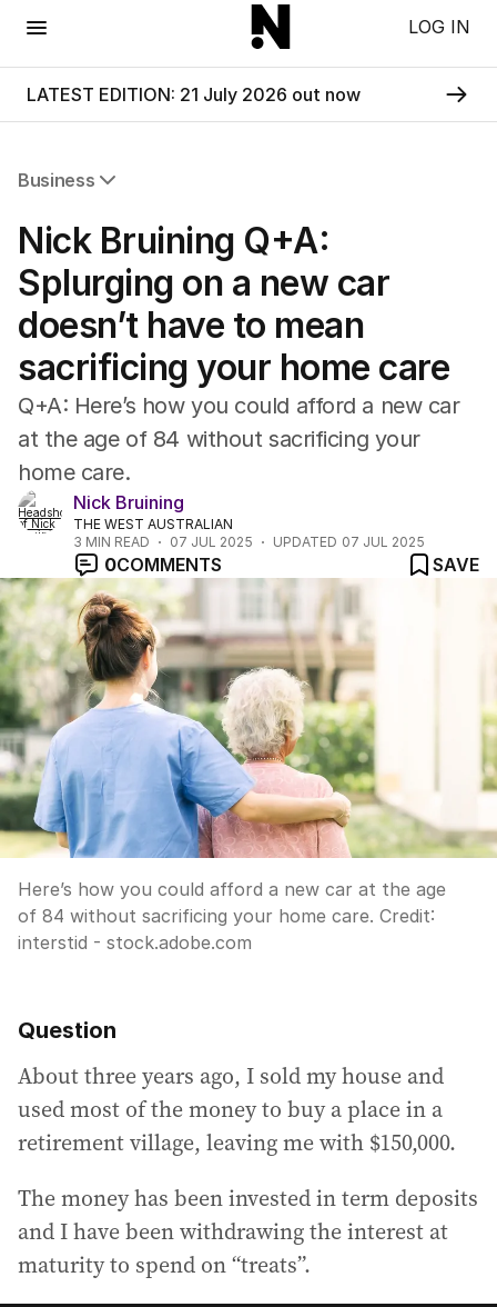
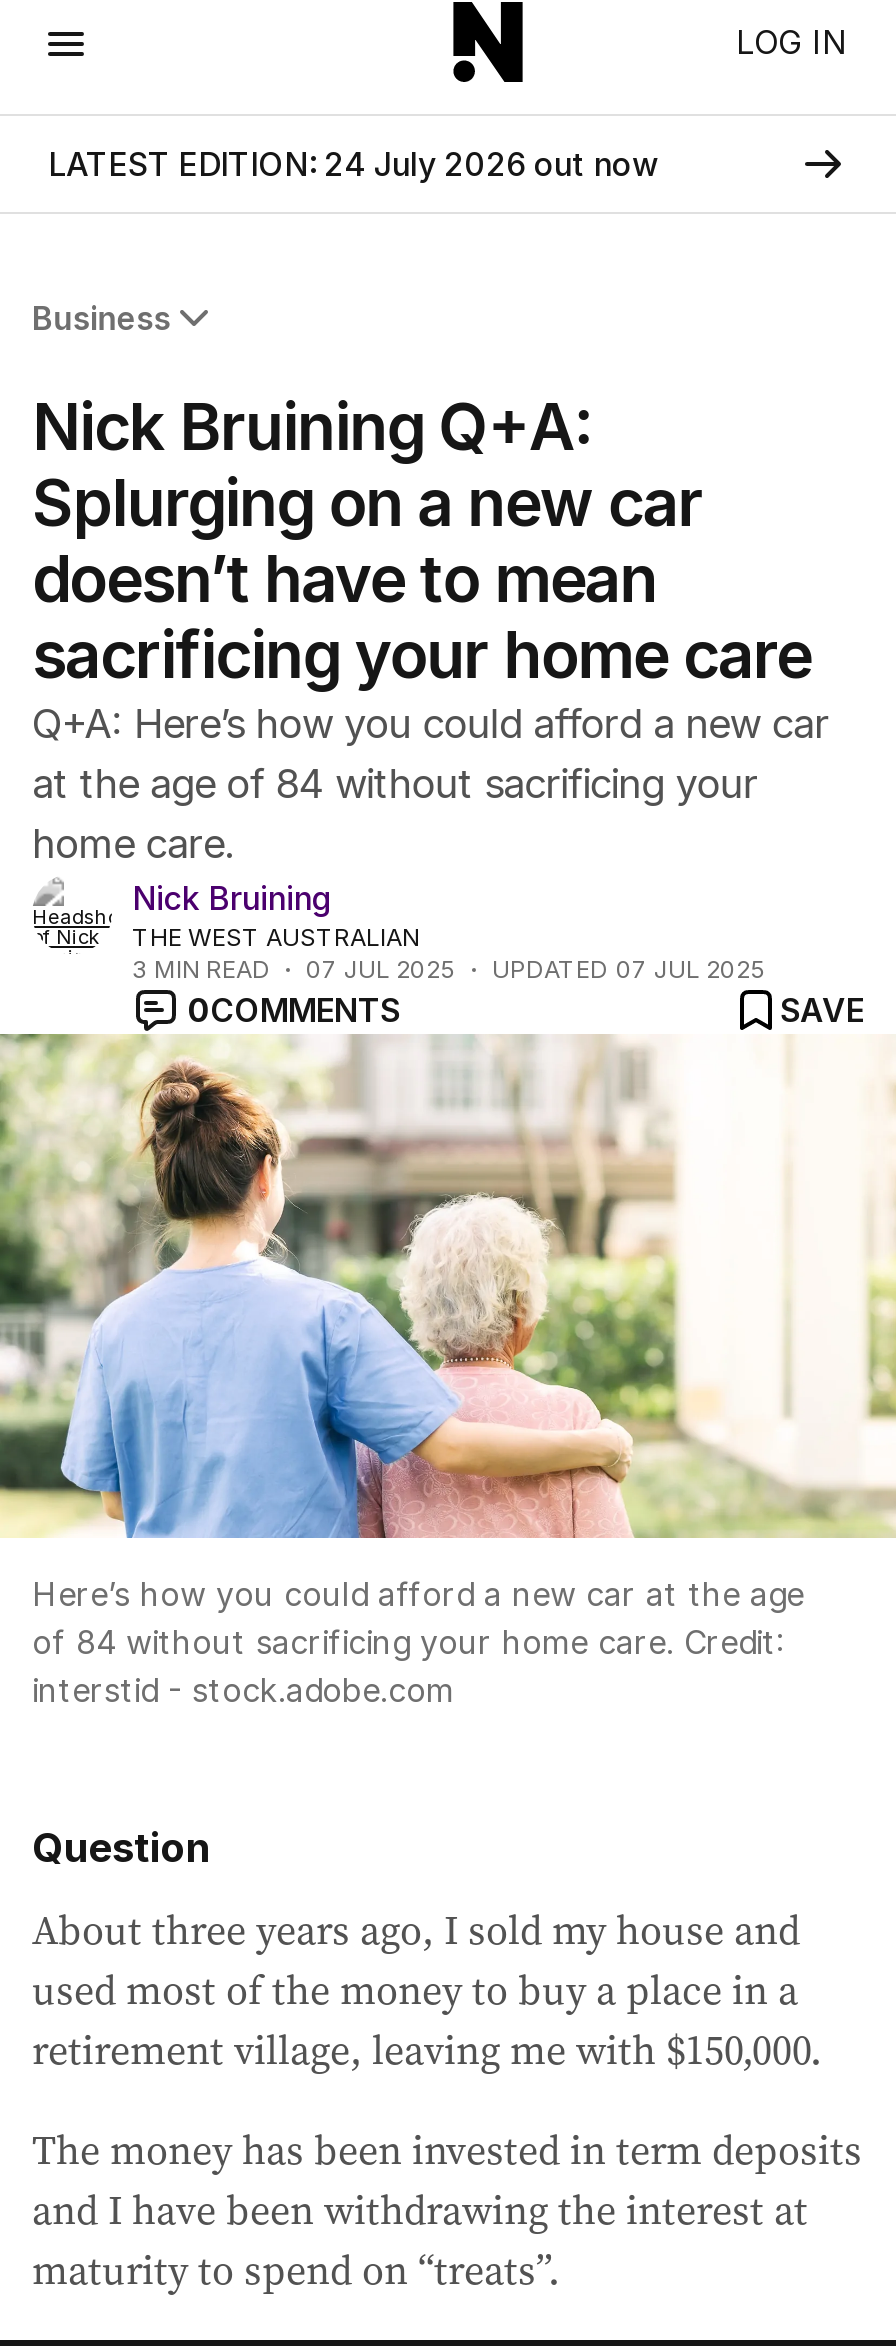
- LATEST EDITION: 21 July 2026 out now
+ LATEST EDITION: 24 July 2026 out now
